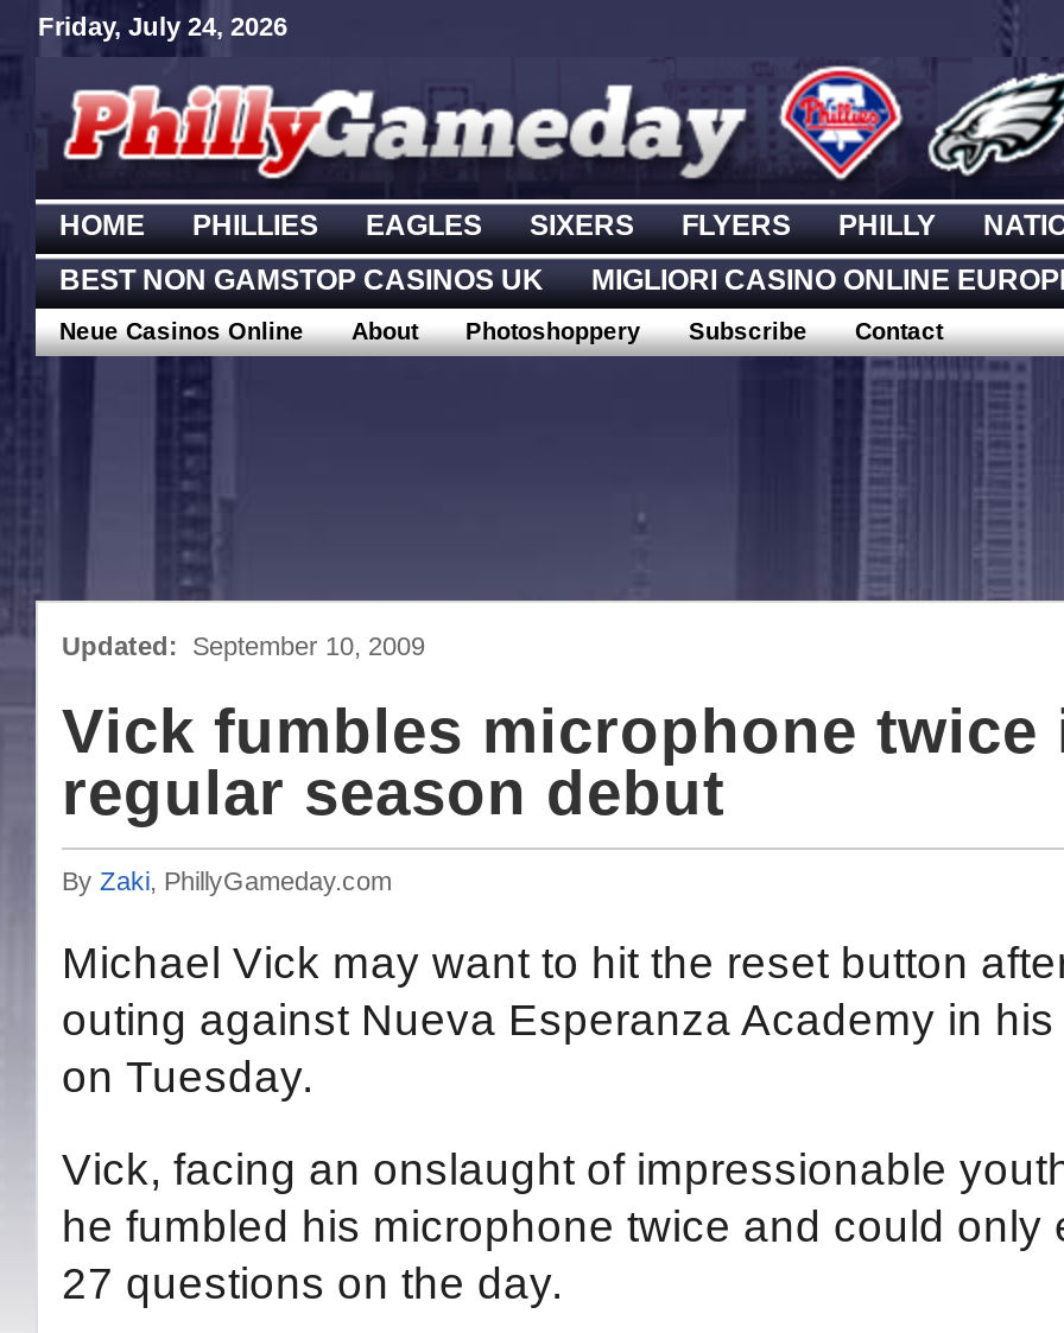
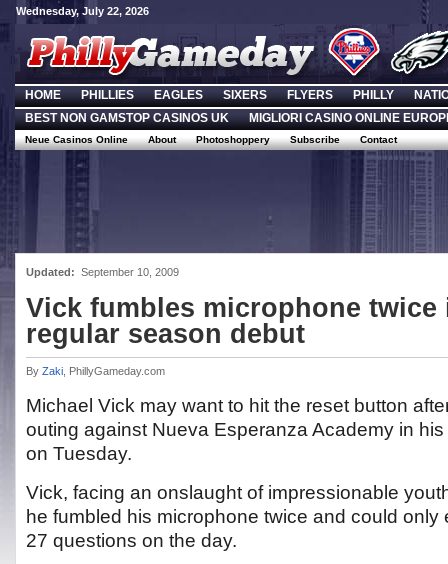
- Friday, July 24, 2026
+ Wednesday, July 22, 2026
